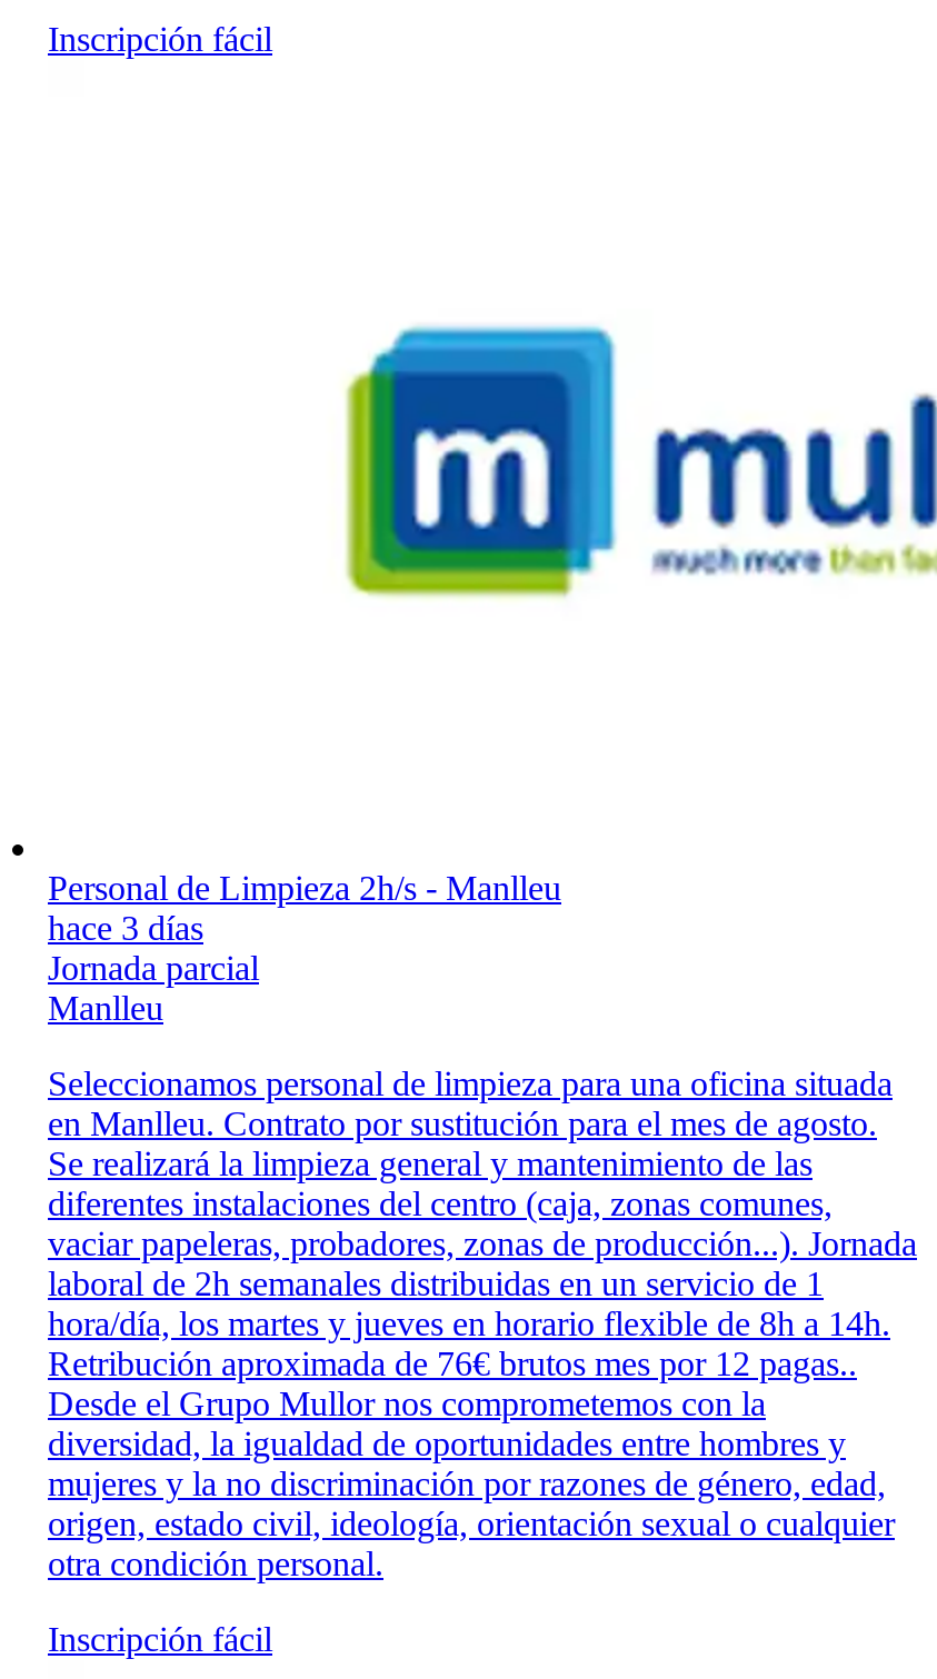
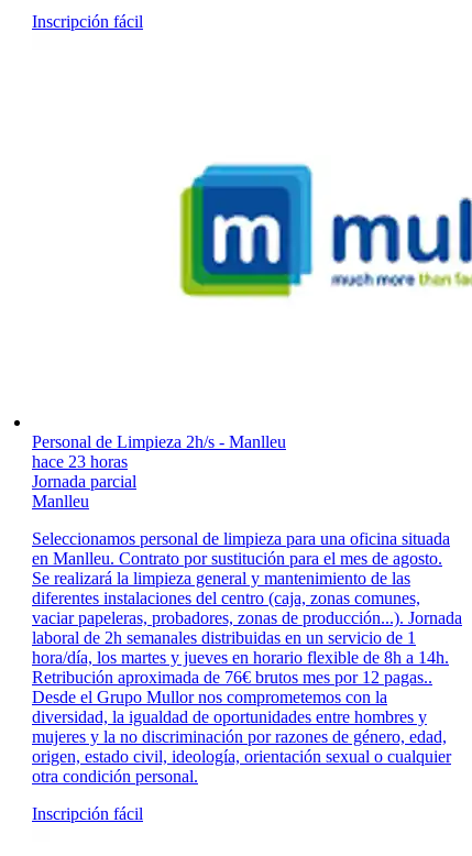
- hace 3 días
+ hace 23 horas
